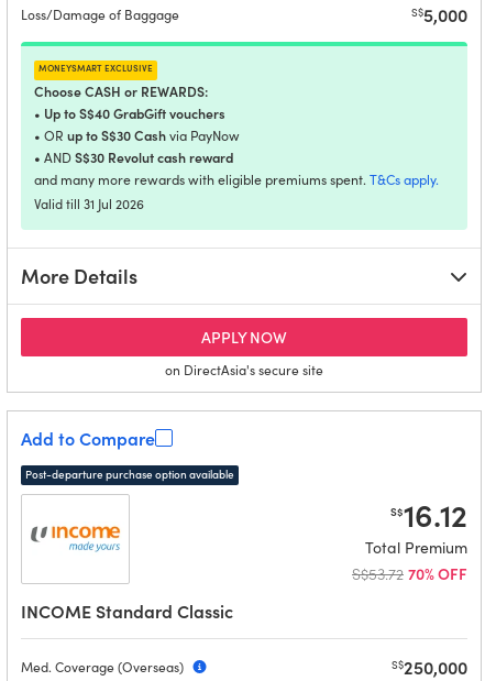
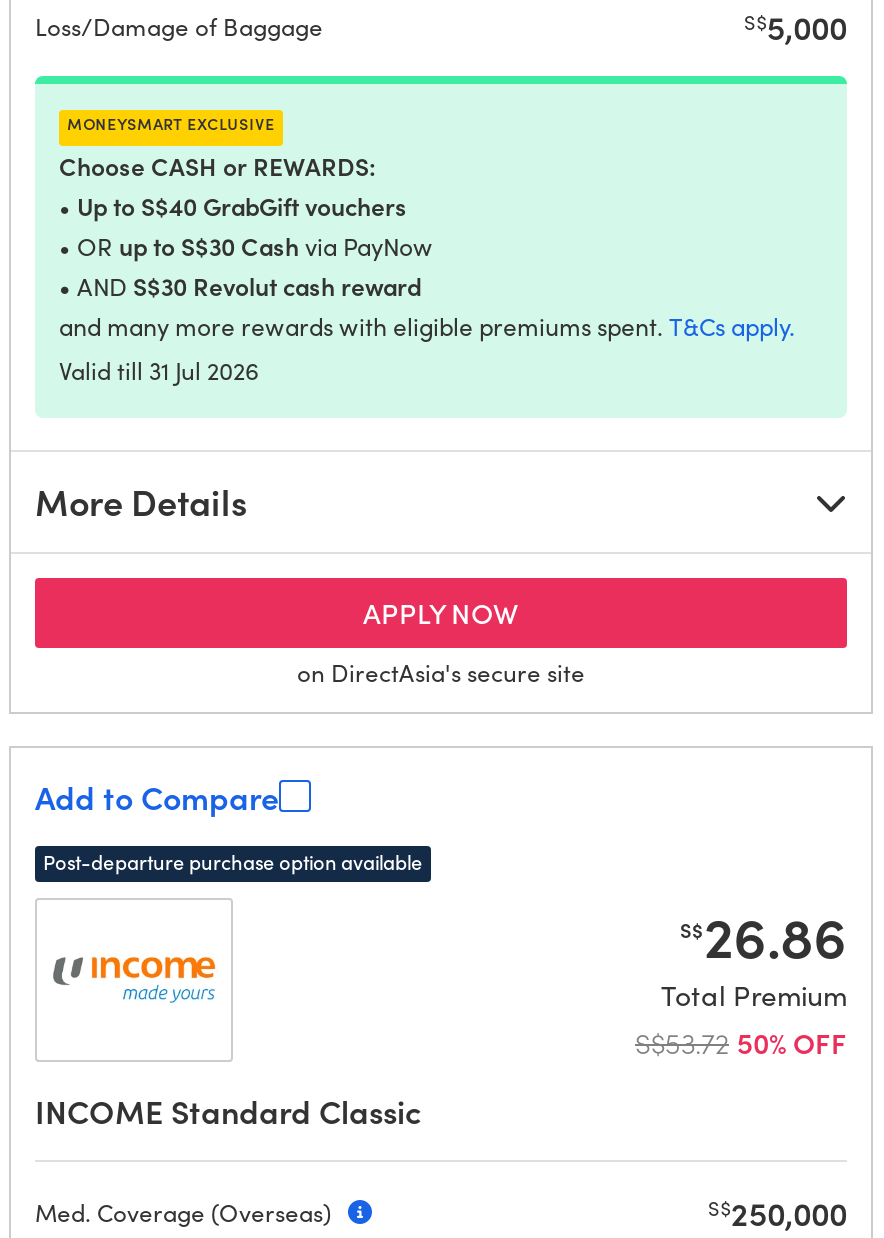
- S$16.12
+ S$26.86

- S$53.72 70% OFF
+ S$53.72 50% OFF
